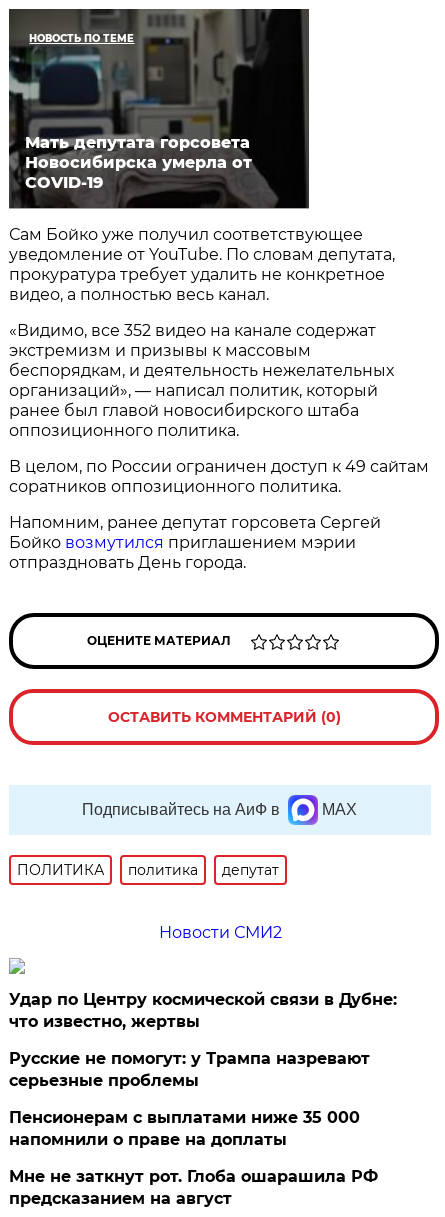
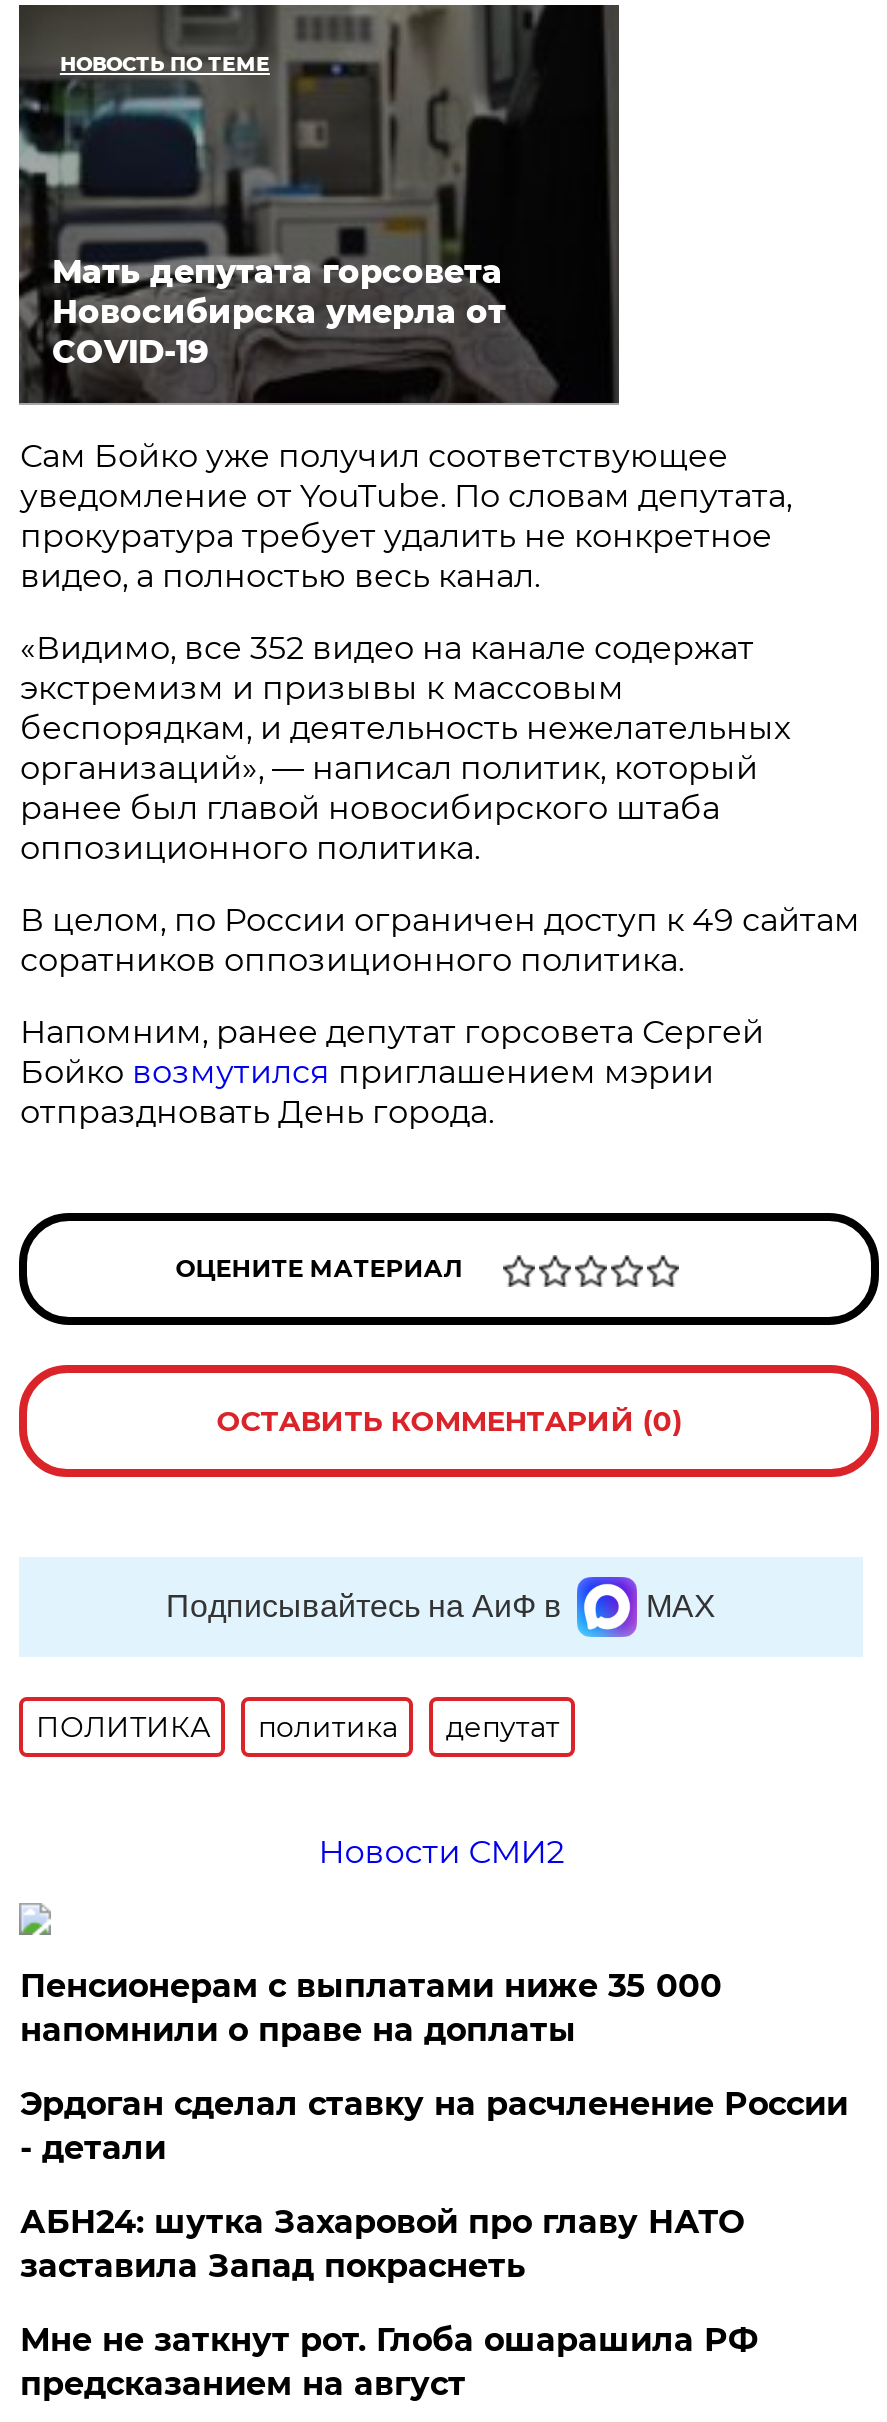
- Удар по Центру космической связи в Дубне:
- что известно, жертвы
- Русские не помогут: у Трампа назревают
- серьезные проблемы

moved up: Пенсионерам с выплатами ниже 35 000 | напомнили о праве на доплаты

+ Эрдоган сделал ставку на расчленение России
+ - детали
+ АБН24: шутка Захаровой про главу НАТО
+ заставила Запад покраснеть
